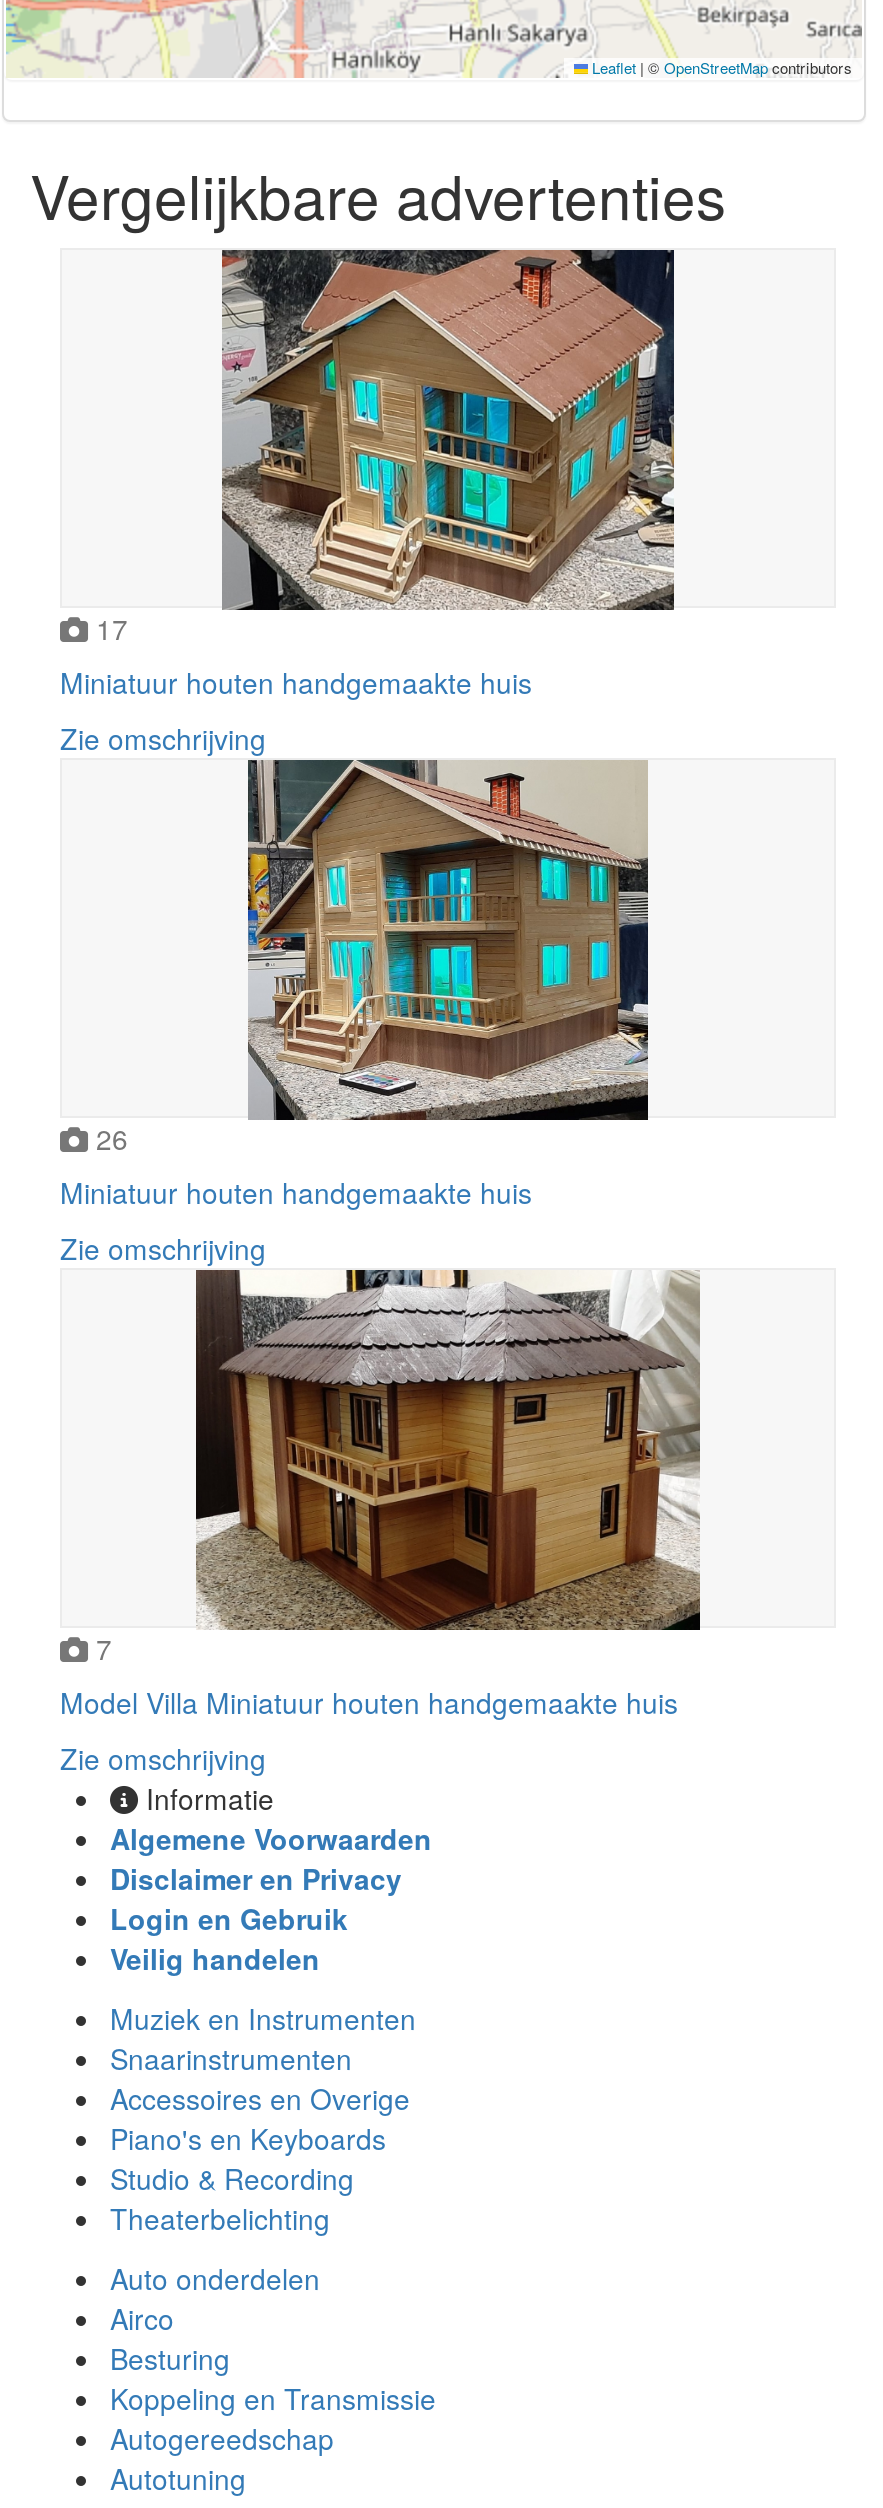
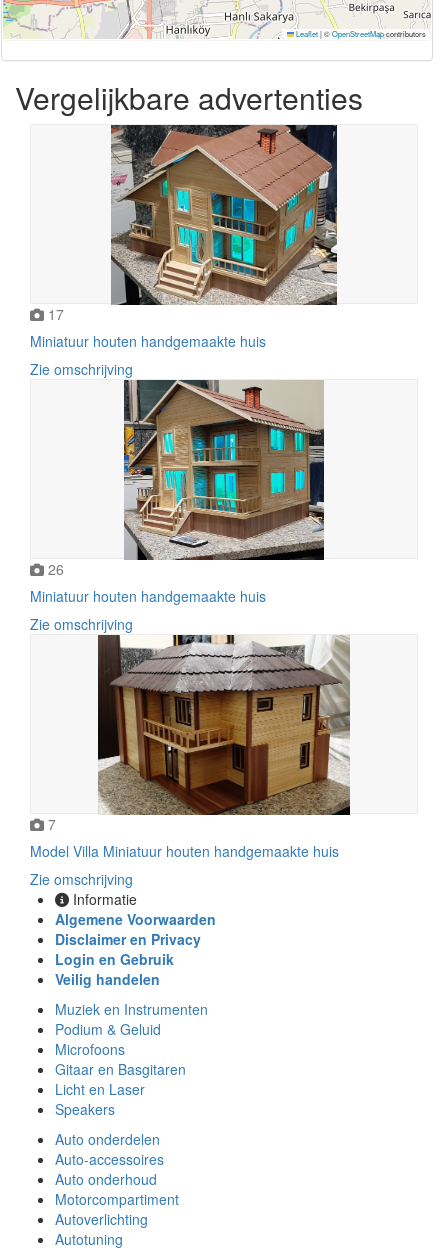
- Snaarinstrumenten
- Accessoires en Overige
- Piano's en Keyboards
- Studio & Recording
- Theaterbelichting
+ Podium & Geluid
+ Microfoons
+ Gitaar en Basgitaren
+ Licht en Laser
+ Speakers

- Airco
- Besturing
- Koppeling en Transmissie
- Autogereedschap
+ Auto-accessoires
+ Auto onderhoud
+ Motorcompartiment
+ Autoverlichting
